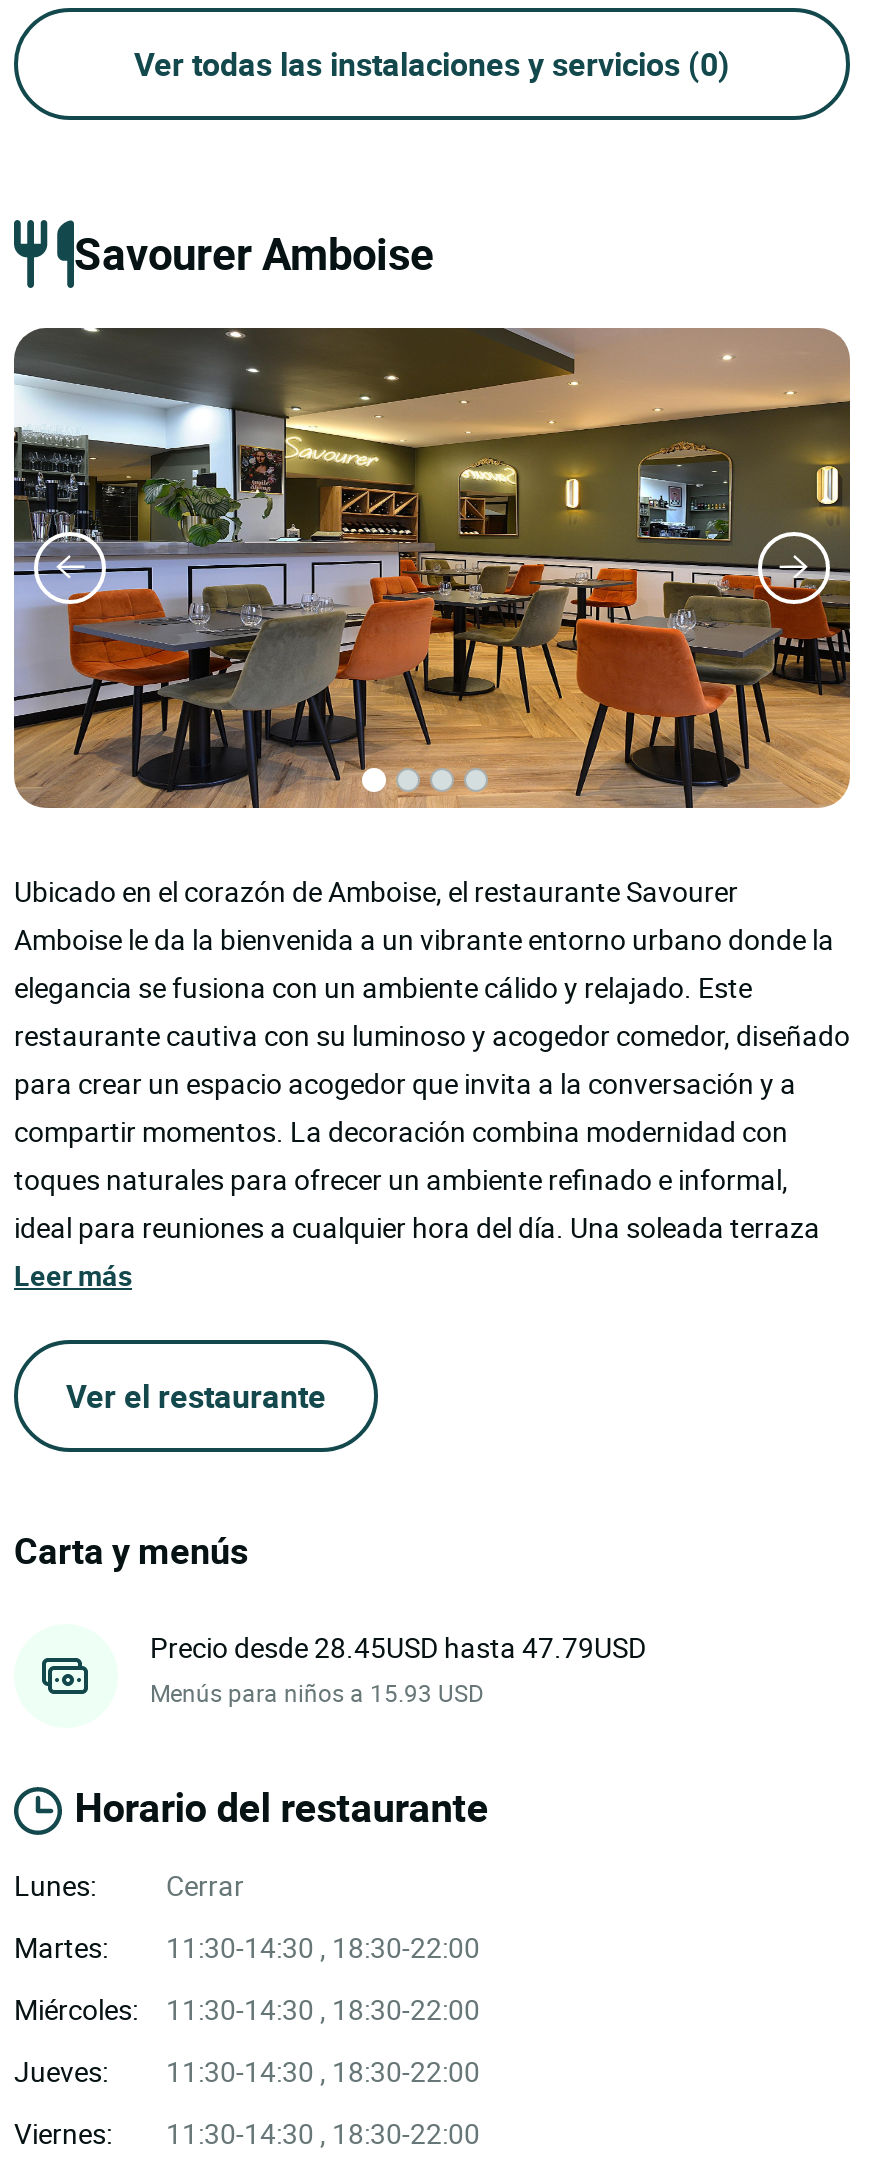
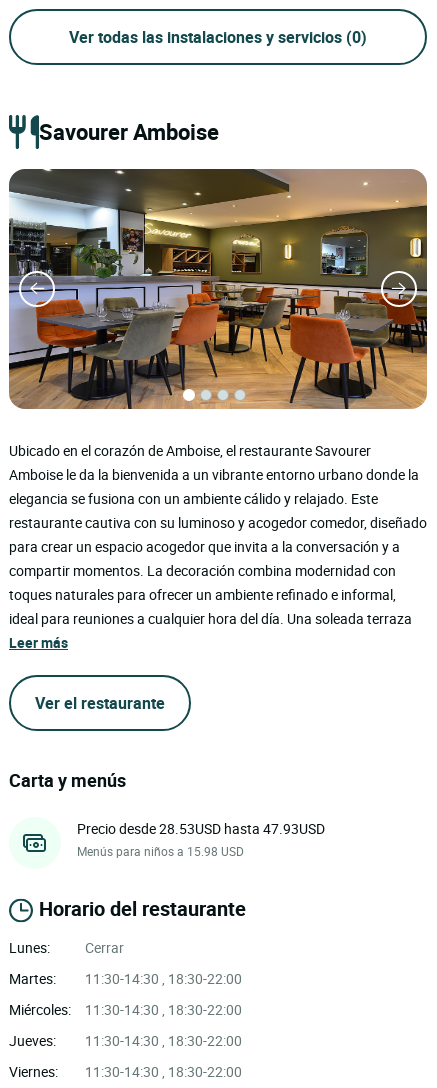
- Precio desde 28.45USD hasta 47.79USD
+ Precio desde 28.53USD hasta 47.93USD

- Menús para niños a 15.93 USD
+ Menús para niños a 15.98 USD
